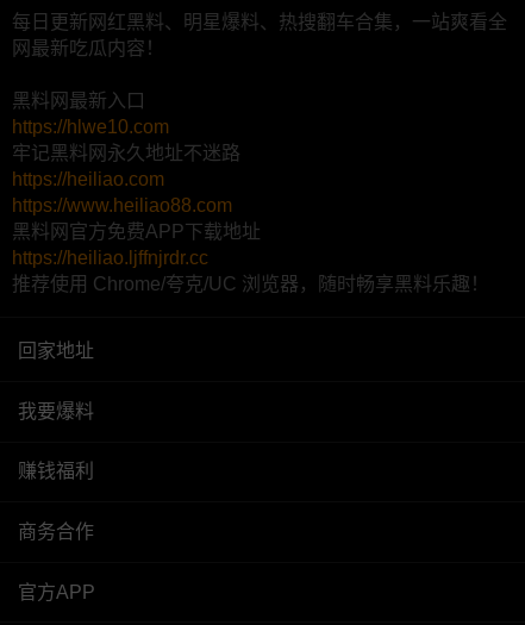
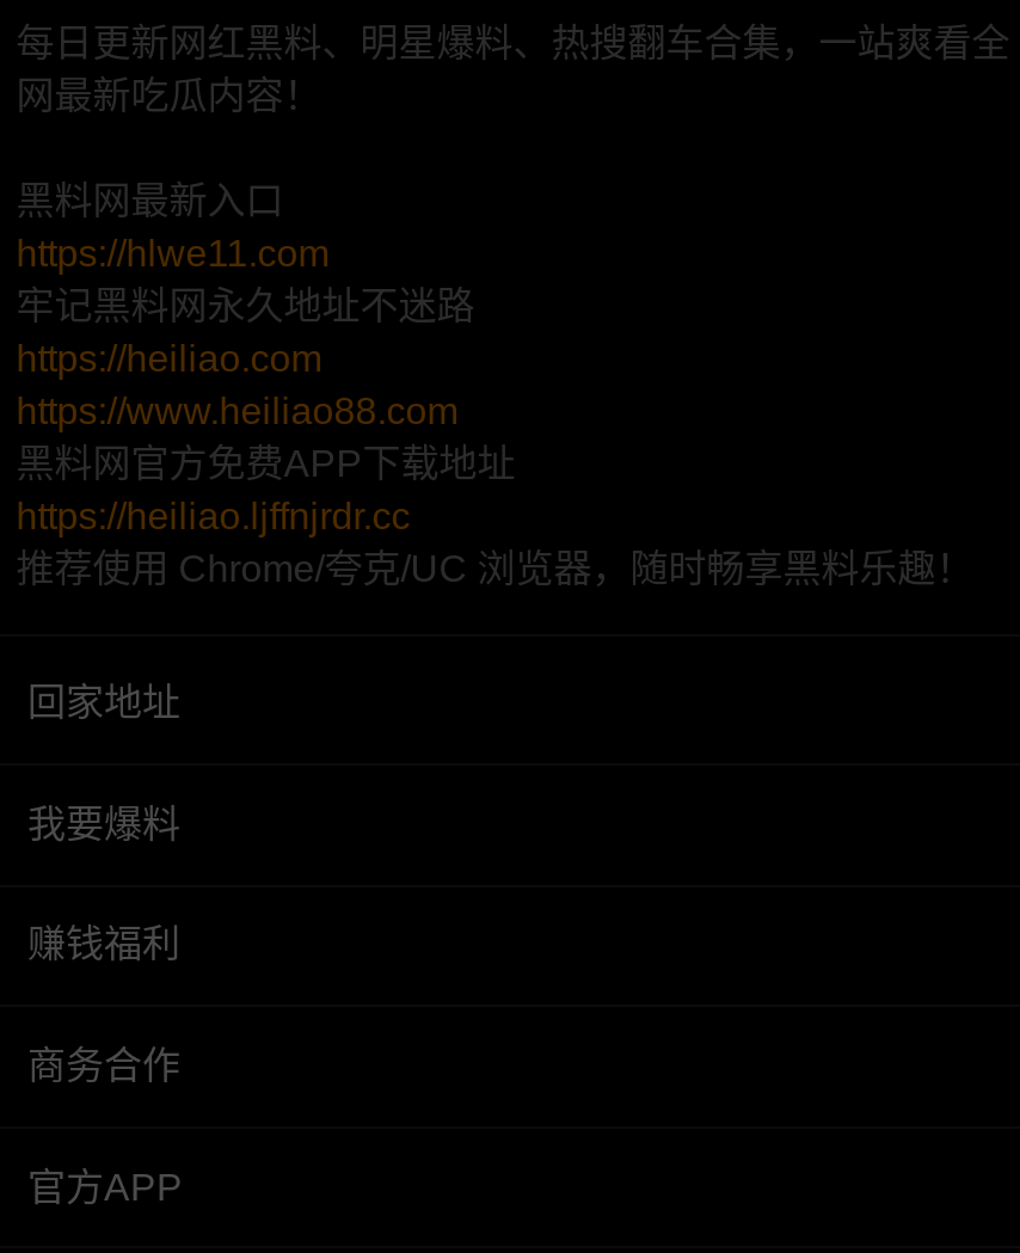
- https://hlwe10.com
+ https://hlwe11.com
